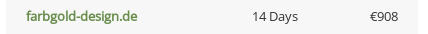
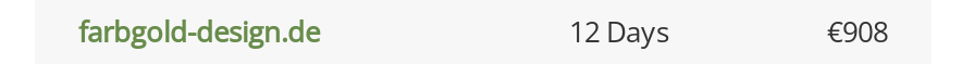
- 14 Days
+ 12 Days
